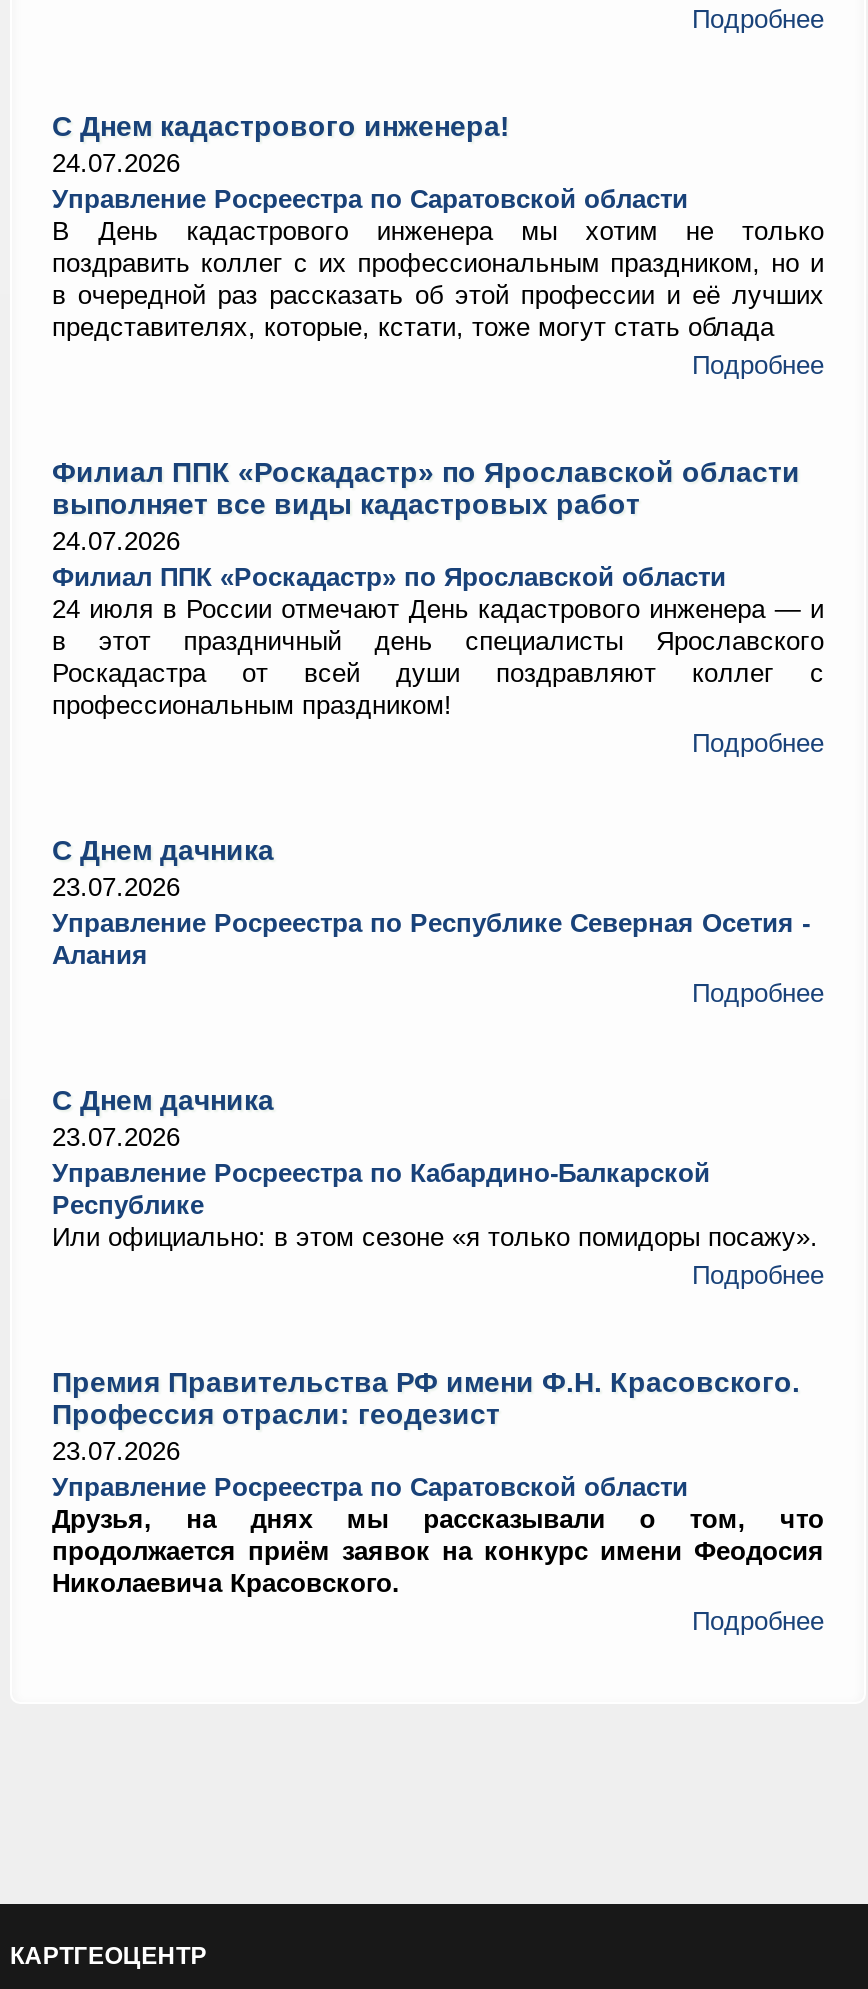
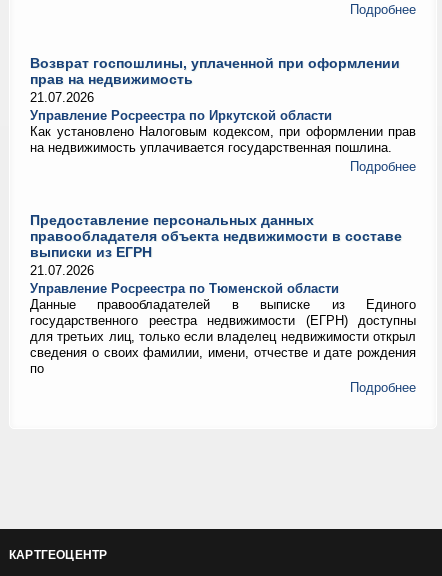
- С Днем кадастрового инженера!
- 24.07.2026
- Управление Росреестра по Саратовской области
- В День кадастрового инженера мы хотим не только
- поздравить коллег с их профессиональным праздником, но и
- в очередной раз рассказать об этой профессии и её лучших
- представителях, которые, кстати, тоже могут стать облада
+ Возврат госпошлины, уплаченной при оформлении
+ прав на недвижимость
+ 21.07.2026
+ Управление Росреестра по Иркутской области
+ Как установлено Налоговым кодексом, при оформлении прав
+ на недвижимость уплачивается государственная пошлина.

- Филиал ППК «Роскадастр» по Ярославской области
- выполняет все виды кадастровых работ
- 24.07.2026
- Филиал ППК «Роскадастр» по Ярославской области
- 24 июля в России отмечают День кадастрового инженера — и
- в этот праздничный день специалисты Ярославского
- Роскадастра от всей души поздравляют коллег с
- профессиональным праздником!
- Подробнее
- С Днем дачника
- 23.07.2026
- Управление Росреестра по Республике Северная Осетия -
- Алания
- Подробнее
- С Днем дачника
- 23.07.2026
- Управление Росреестра по Кабардино-Балкарской
- Республике
- Или официально: в этом сезоне «я только помидоры посажу».
- Подробнее
- Премия Правительства РФ имени Ф.Н. Красовского.
- Профессия отрасли: геодезист
- 23.07.2026
- Управление Росреестра по Саратовской области
- Друзья, на днях мы рассказывали о том, что
- продолжается приём заявок на конкурс имени Феодосия
- Николаевича Красовского.
+ Предоставление персональных данных
+ правообладателя объекта недвижимости в составе
+ выписки из ЕГРН
+ 21.07.2026
+ Управление Росреестра по Тюменской области
+ Данные правообладателей в выписке из Единого
+ государственного реестра недвижимости (ЕГРН) доступны
+ для третьих лиц, только если владелец недвижимости открыл
+ сведения о своих фамилии, имени, отчестве и дате рождения
+ по
